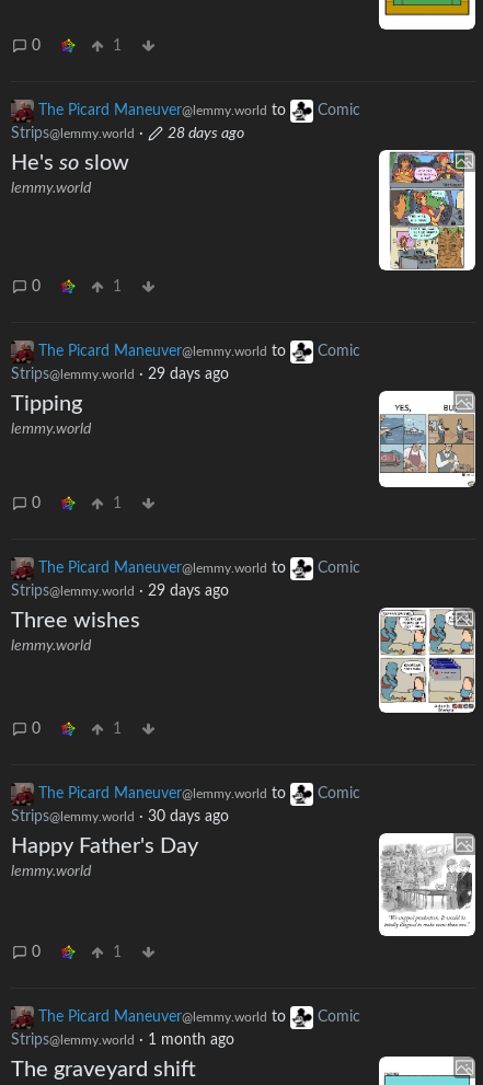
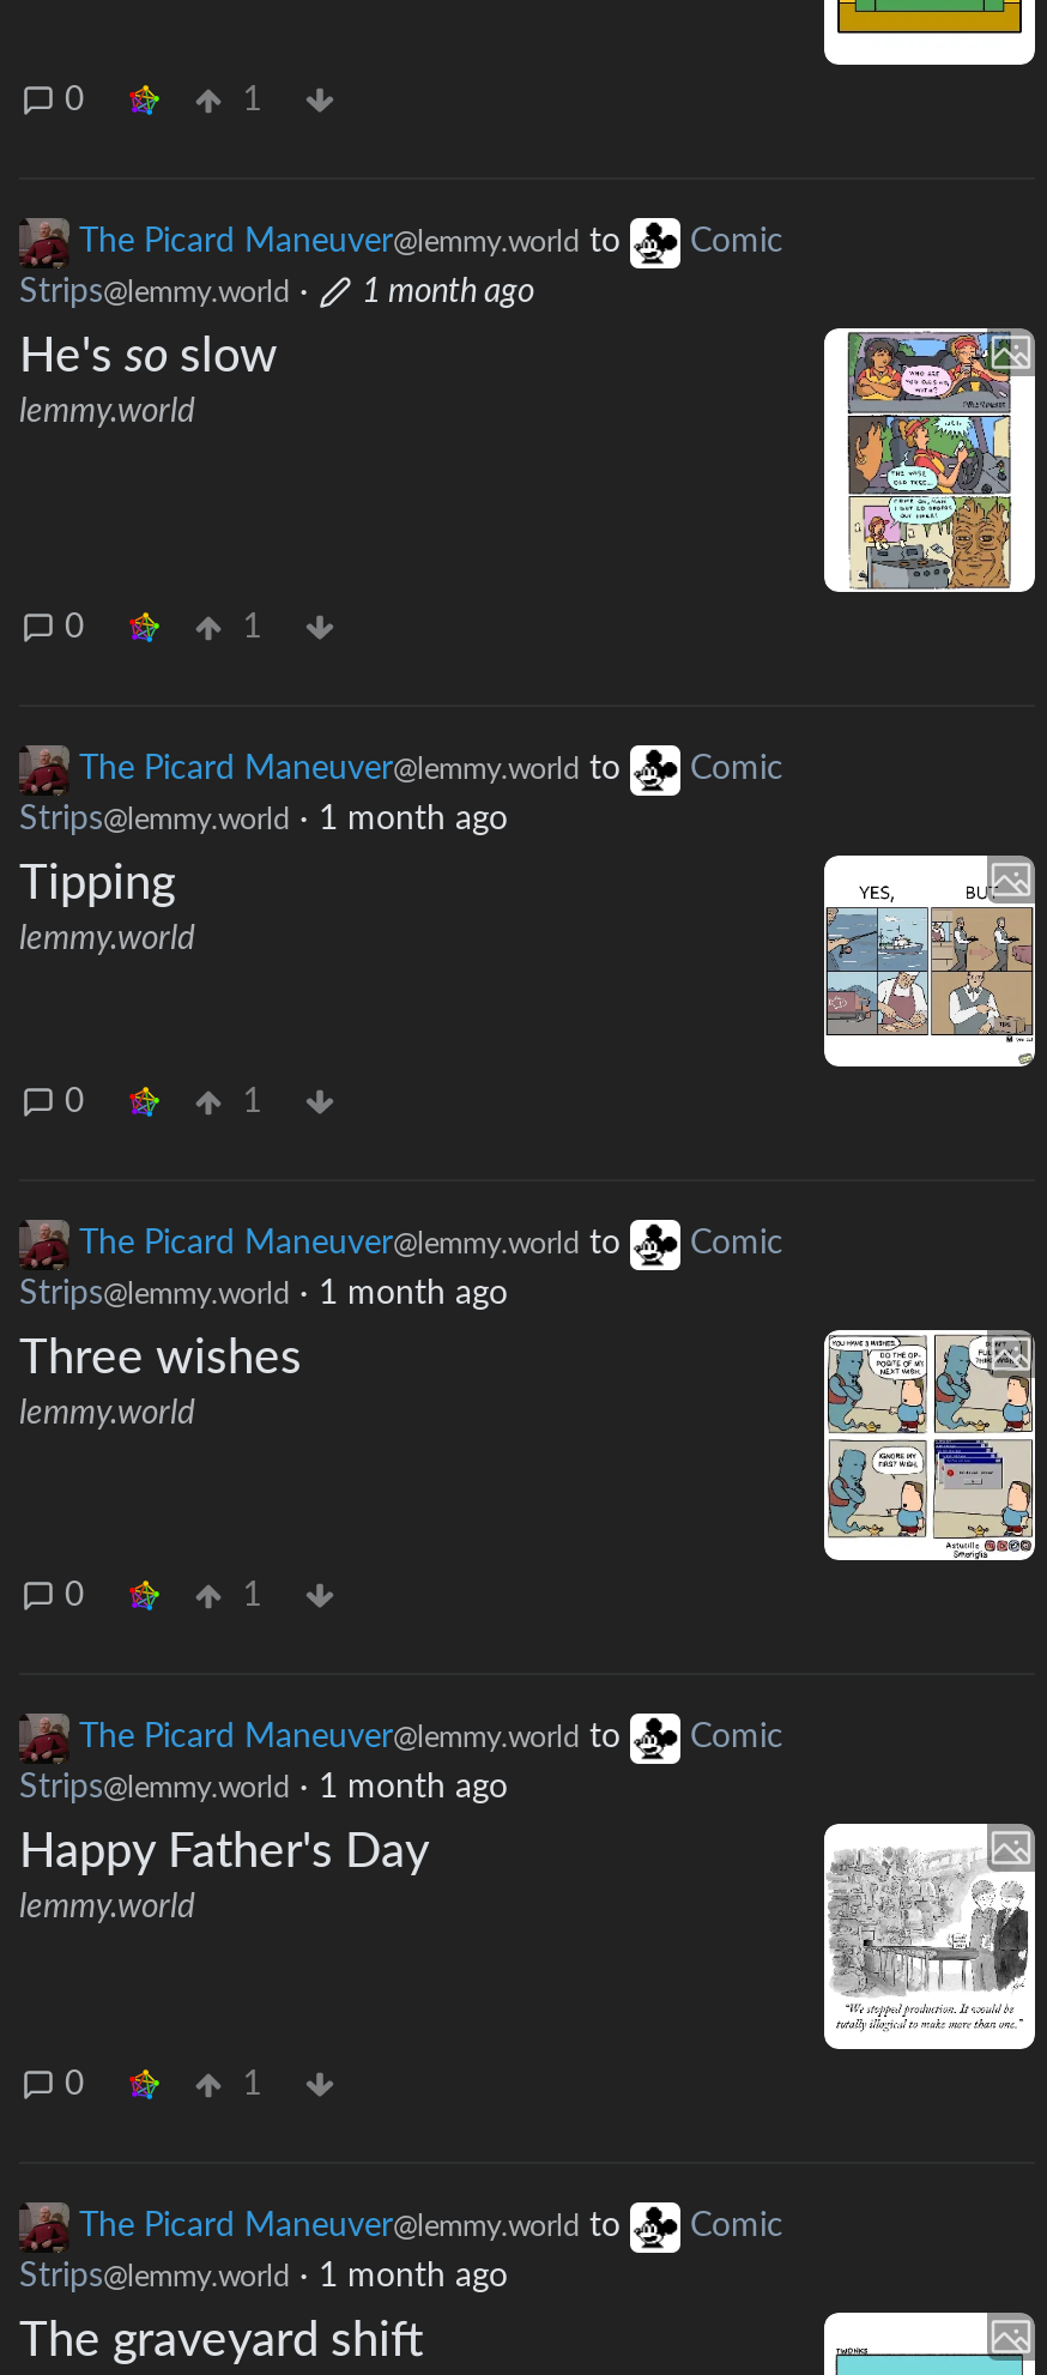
- Strips@lemmy.world · 28 days ago
+ Strips@lemmy.world · 1 month ago

- Strips@lemmy.world · 29 days ago
+ Strips@lemmy.world · 1 month ago

- Strips@lemmy.world · 29 days ago
+ Strips@lemmy.world · 1 month ago

- Strips@lemmy.world · 30 days ago
+ Strips@lemmy.world · 1 month ago
